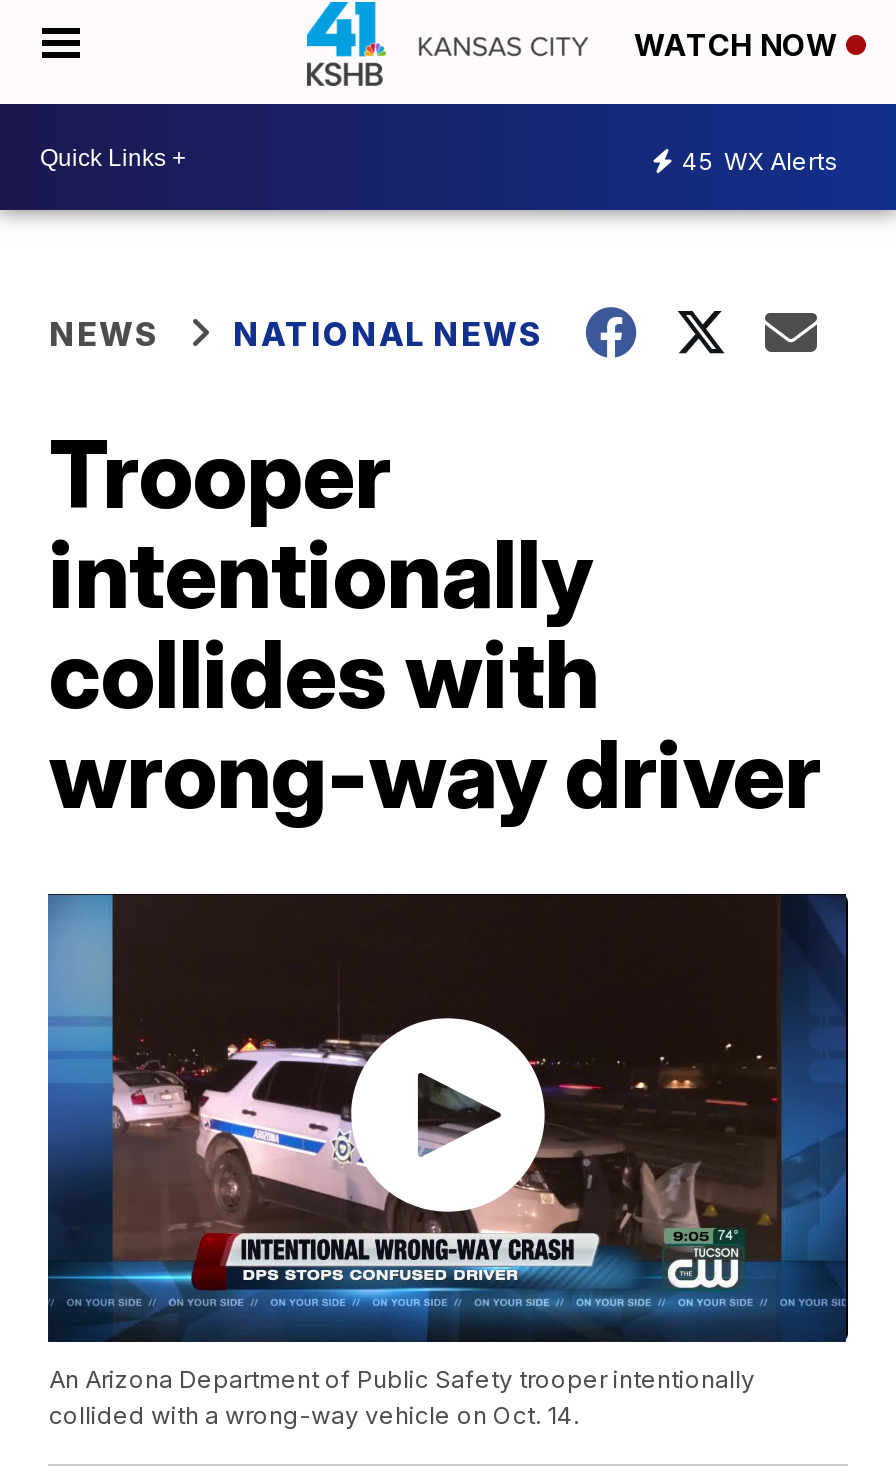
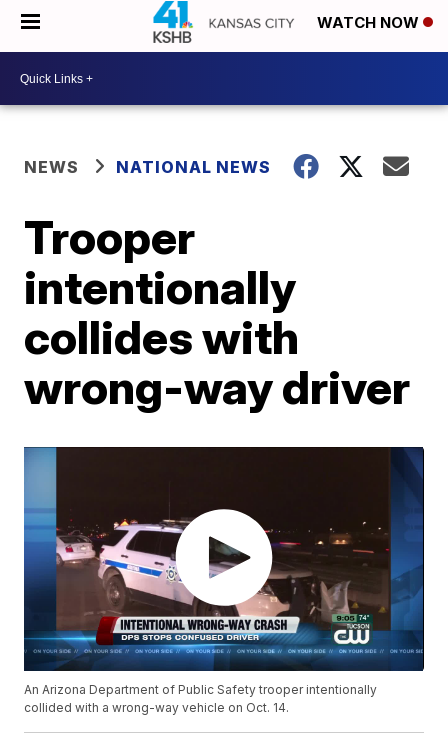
- 45 WX Alerts
